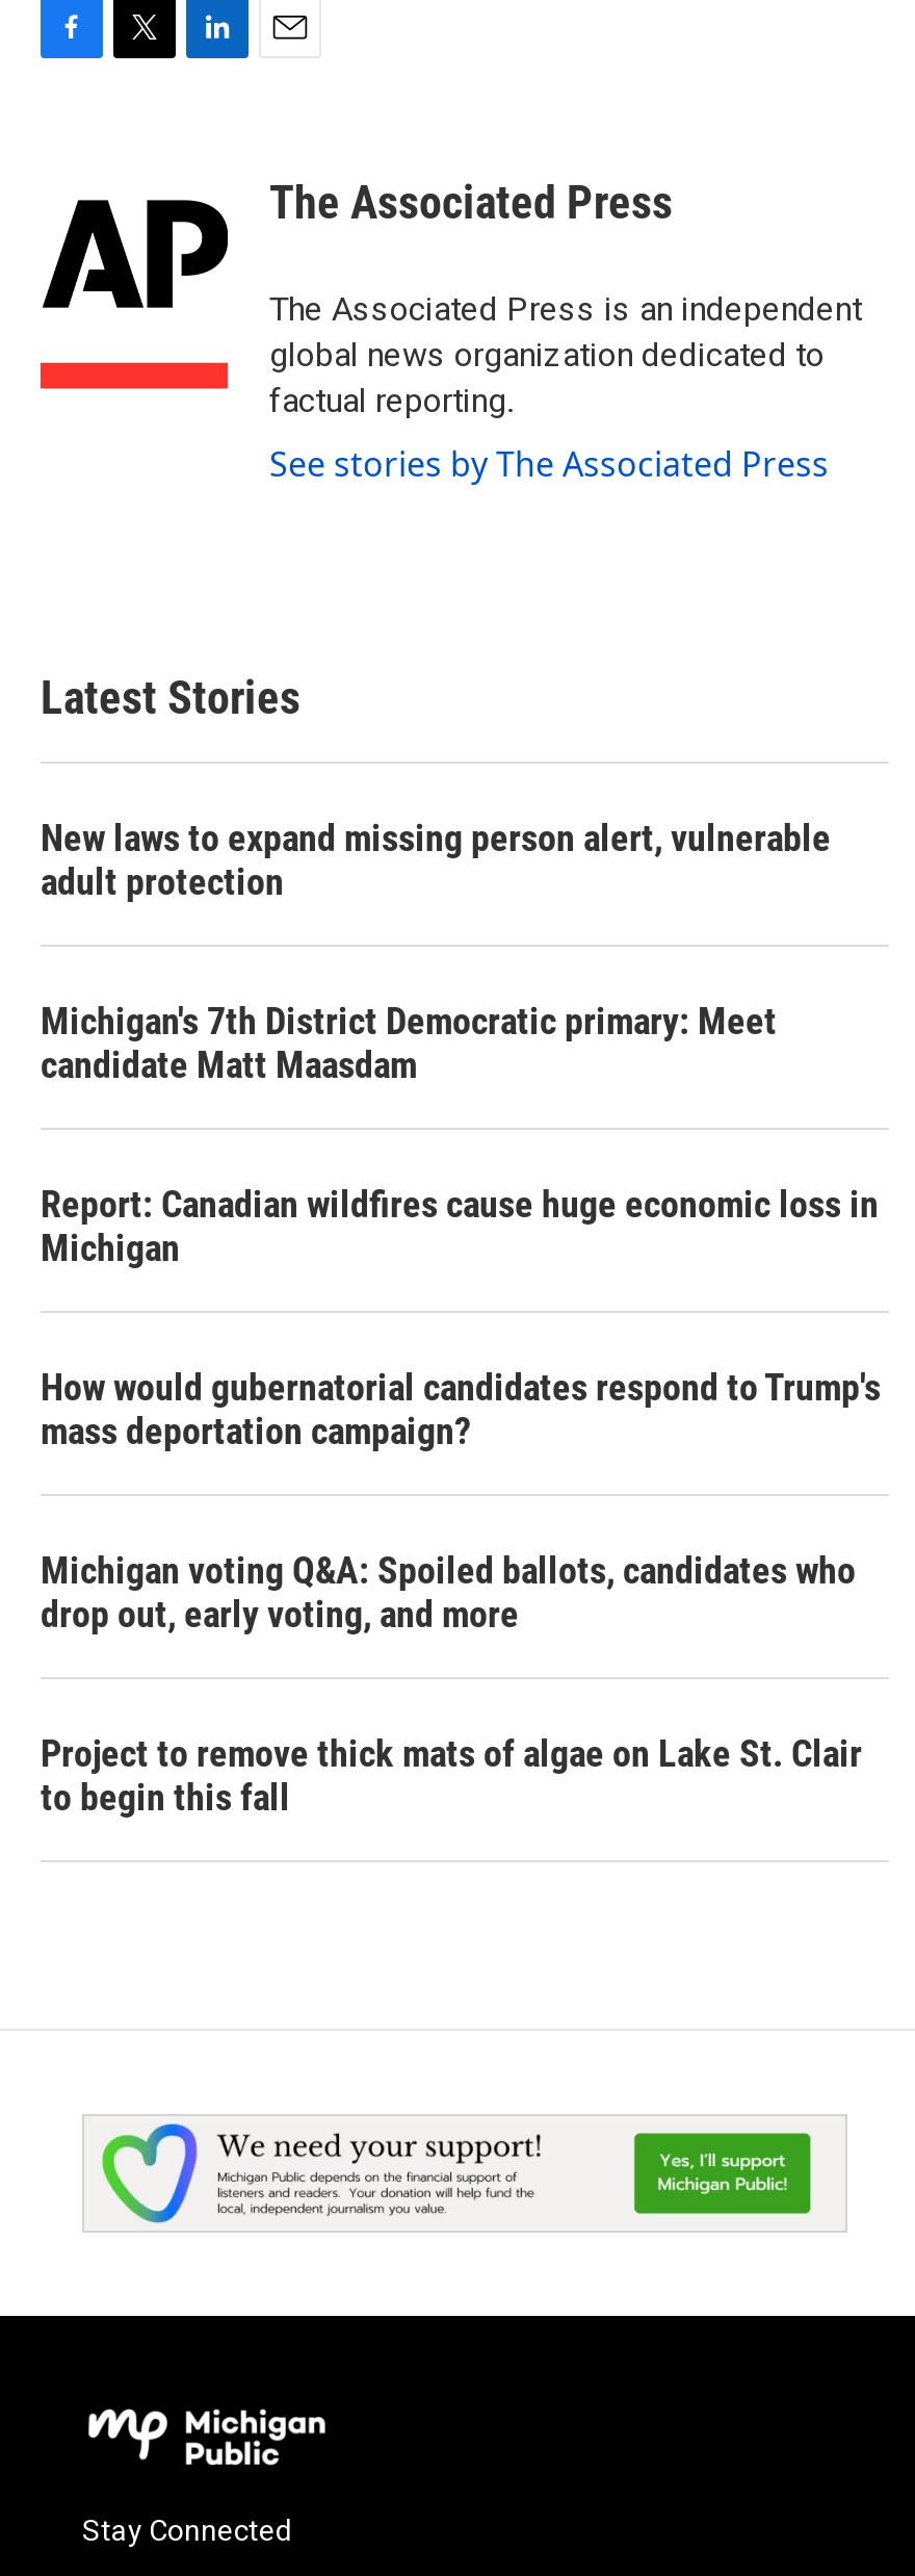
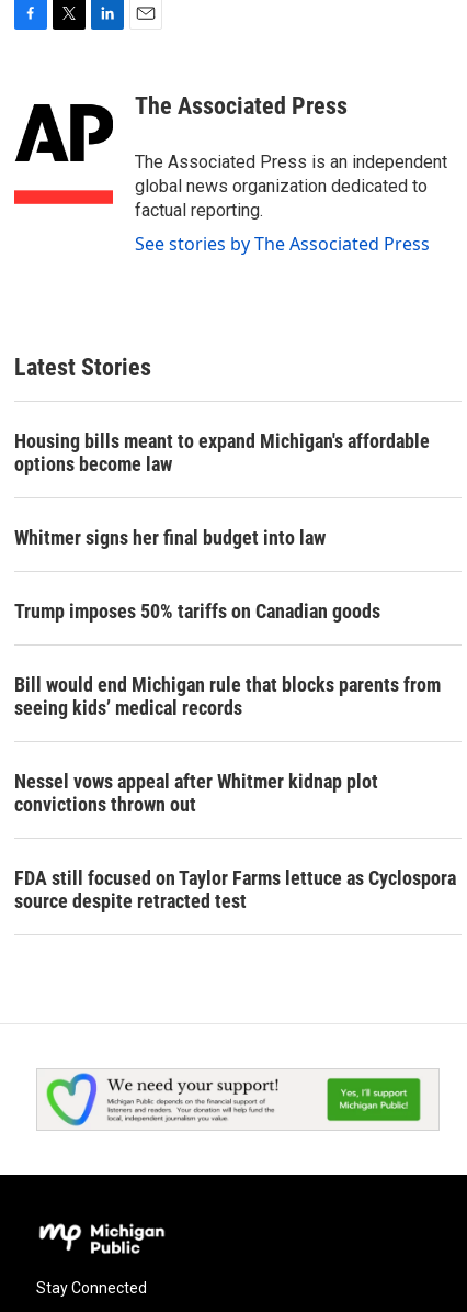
- New laws to expand missing person alert, vulnerable
- adult protection
+ Housing bills meant to expand Michigan's affordable
+ options become law

- Michigan's 7th District Democratic primary: Meet
- candidate Matt Maasdam
+ Whitmer signs her final budget into law

- Report: Canadian wildfires cause huge economic loss in
- Michigan
+ Trump imposes 50% tariffs on Canadian goods

- How would gubernatorial candidates respond to Trump's
- mass deportation campaign?
+ Bill would end Michigan rule that blocks parents from
+ seeing kids’ medical records

- Michigan voting Q&A: Spoiled ballots, candidates who
- drop out, early voting, and more
+ Nessel vows appeal after Whitmer kidnap plot
+ convictions thrown out

- Project to remove thick mats of algae on Lake St. Clair
- to begin this fall
+ FDA still focused on Taylor Farms lettuce as Cyclospora
+ source despite retracted test
